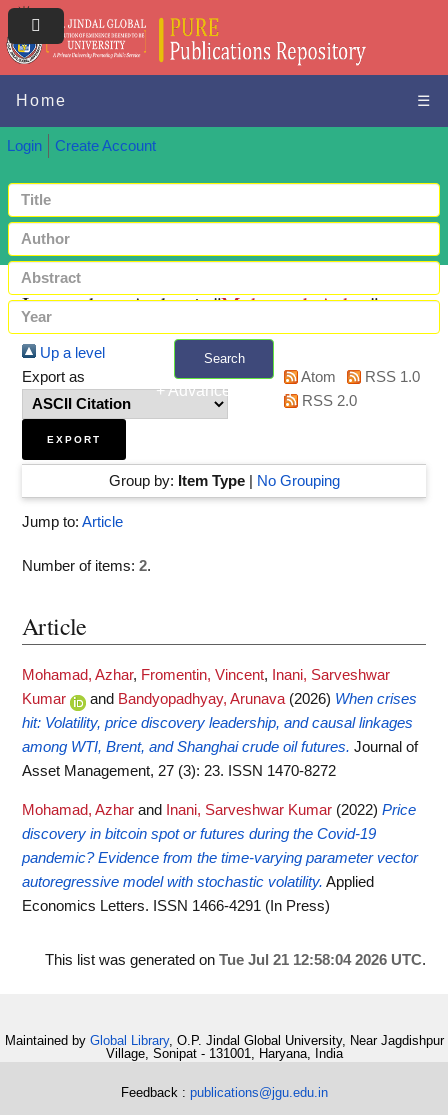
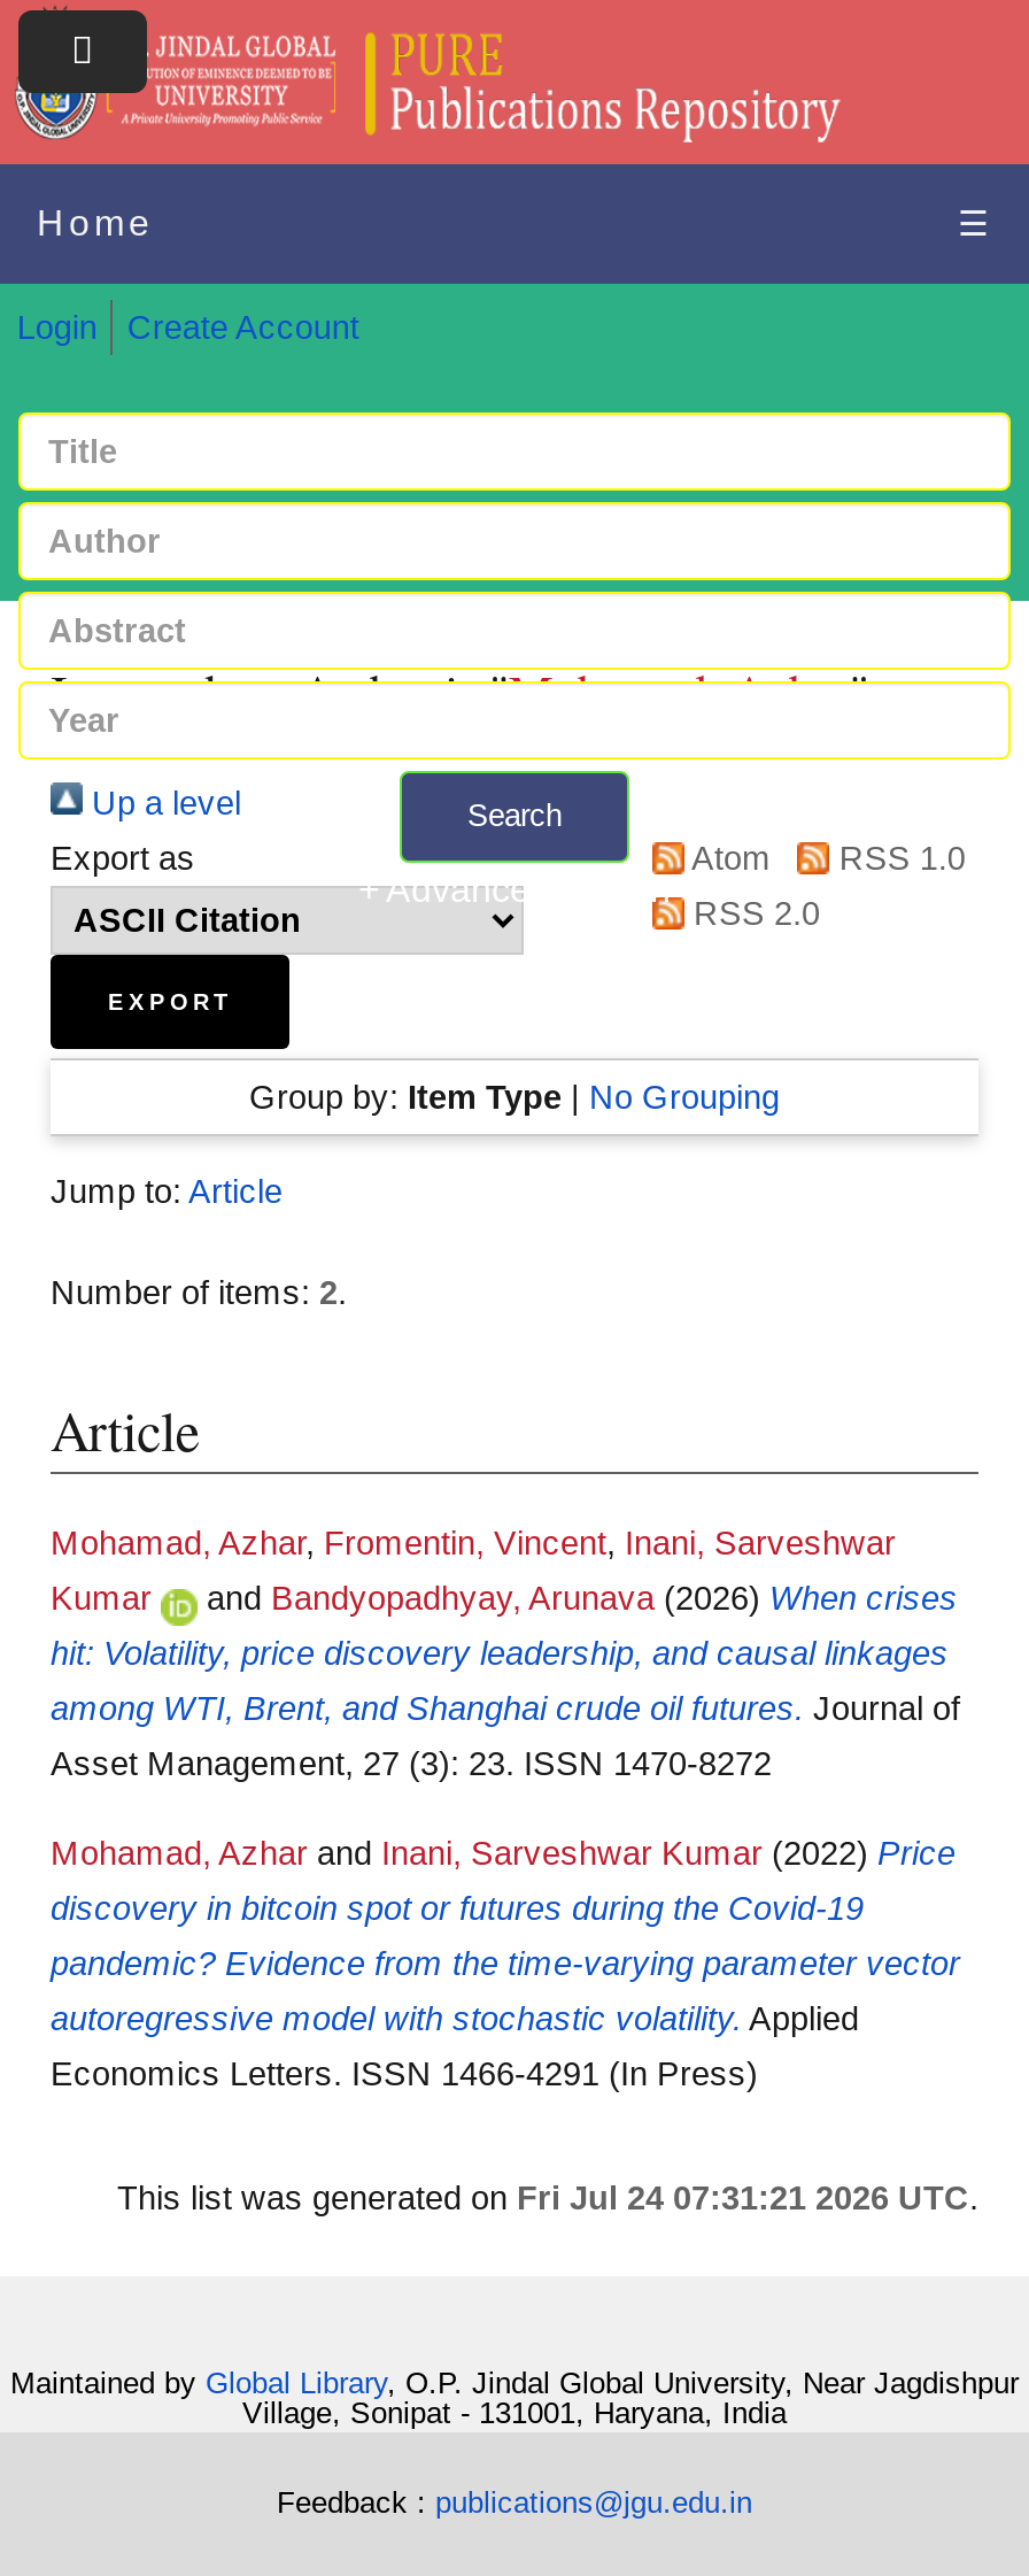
- This list was generated on Tue Jul 21 12:58:04 2026 UTC.
+ This list was generated on Fri Jul 24 07:31:21 2026 UTC.
